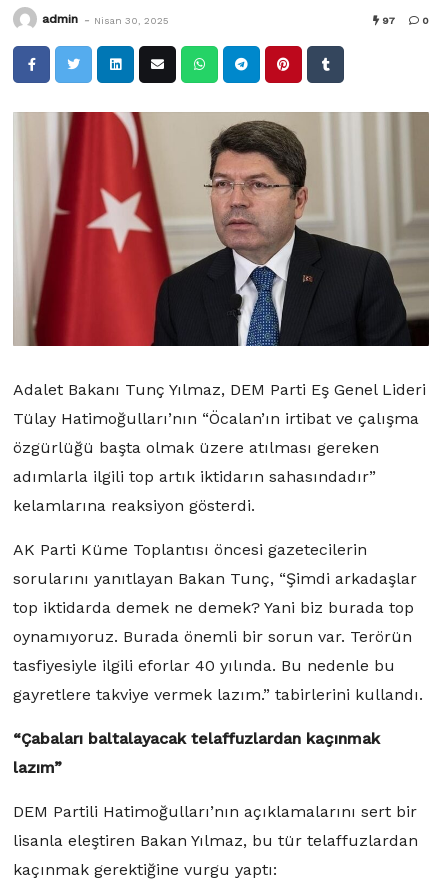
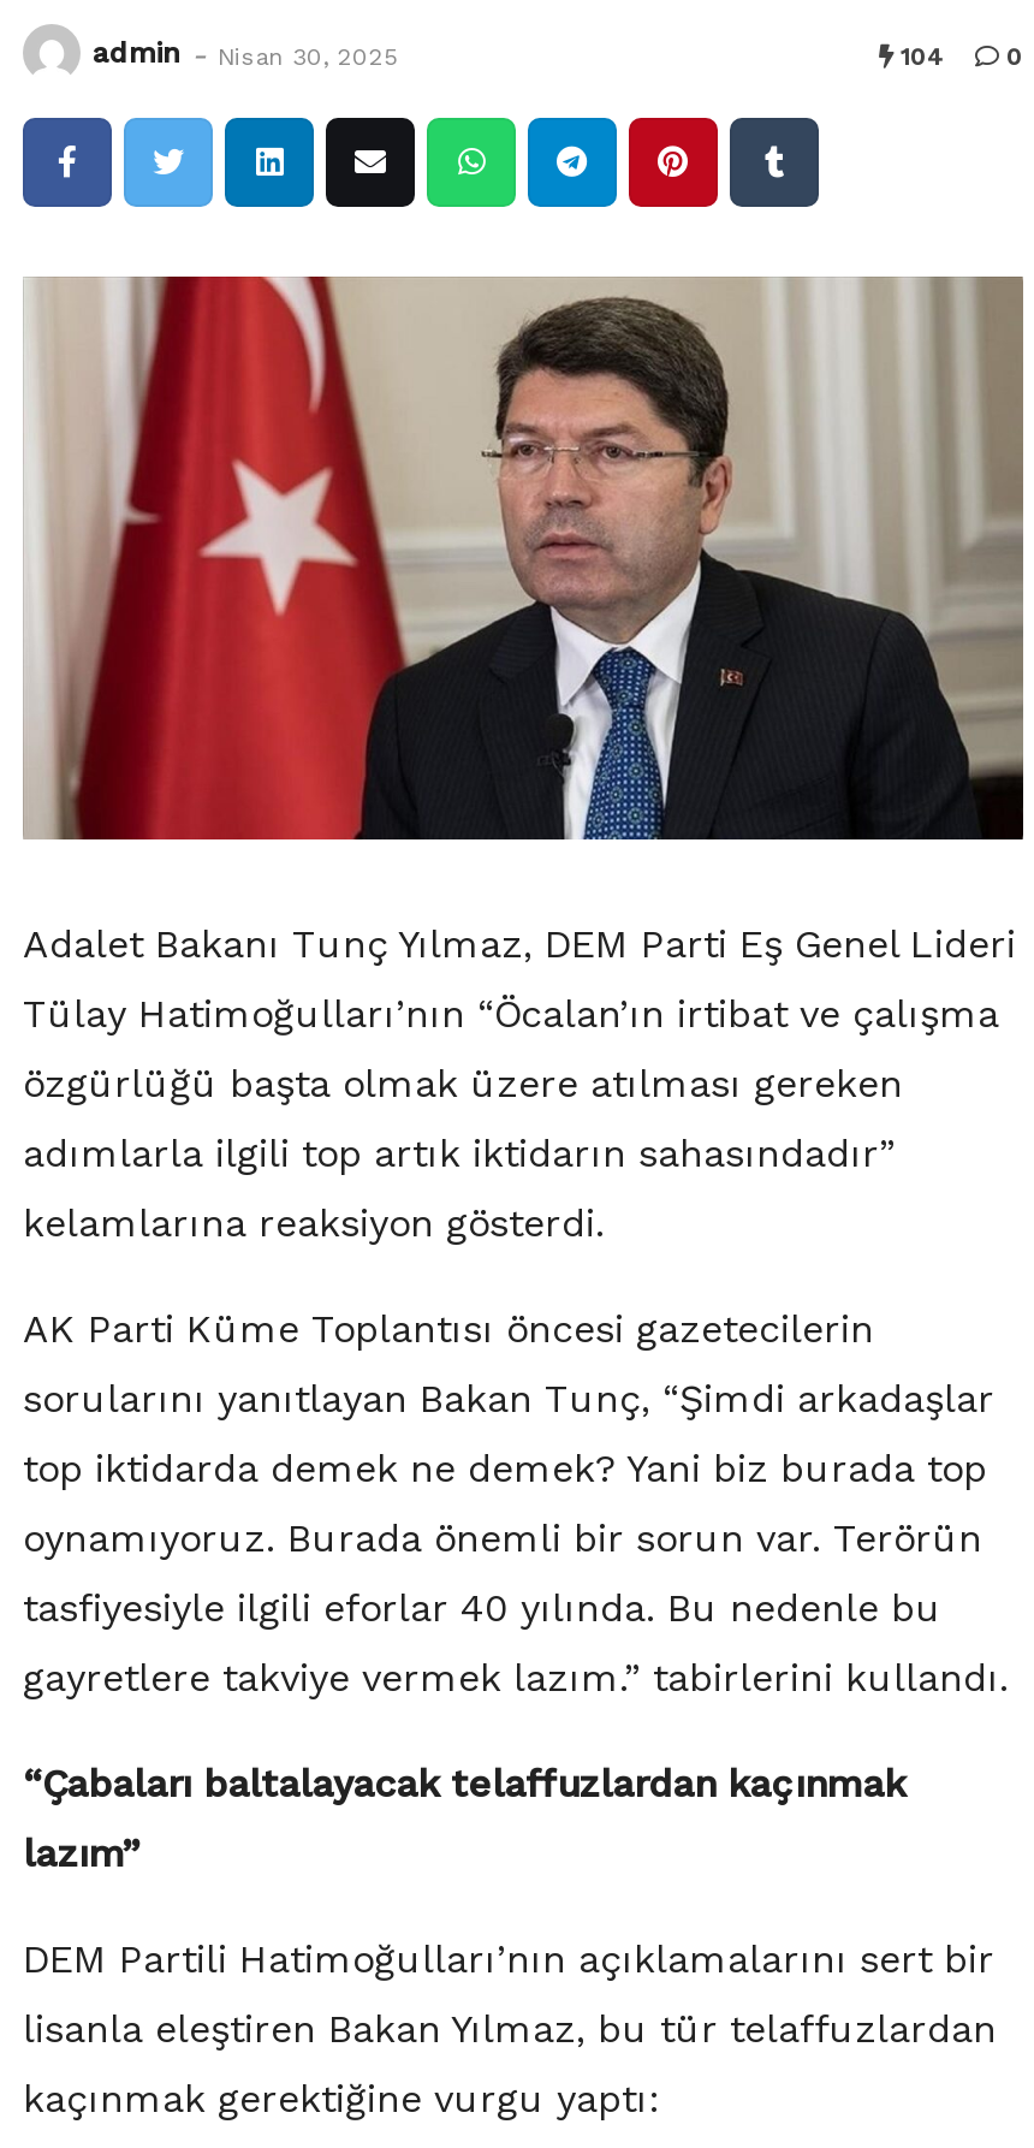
- 97
+ 104
